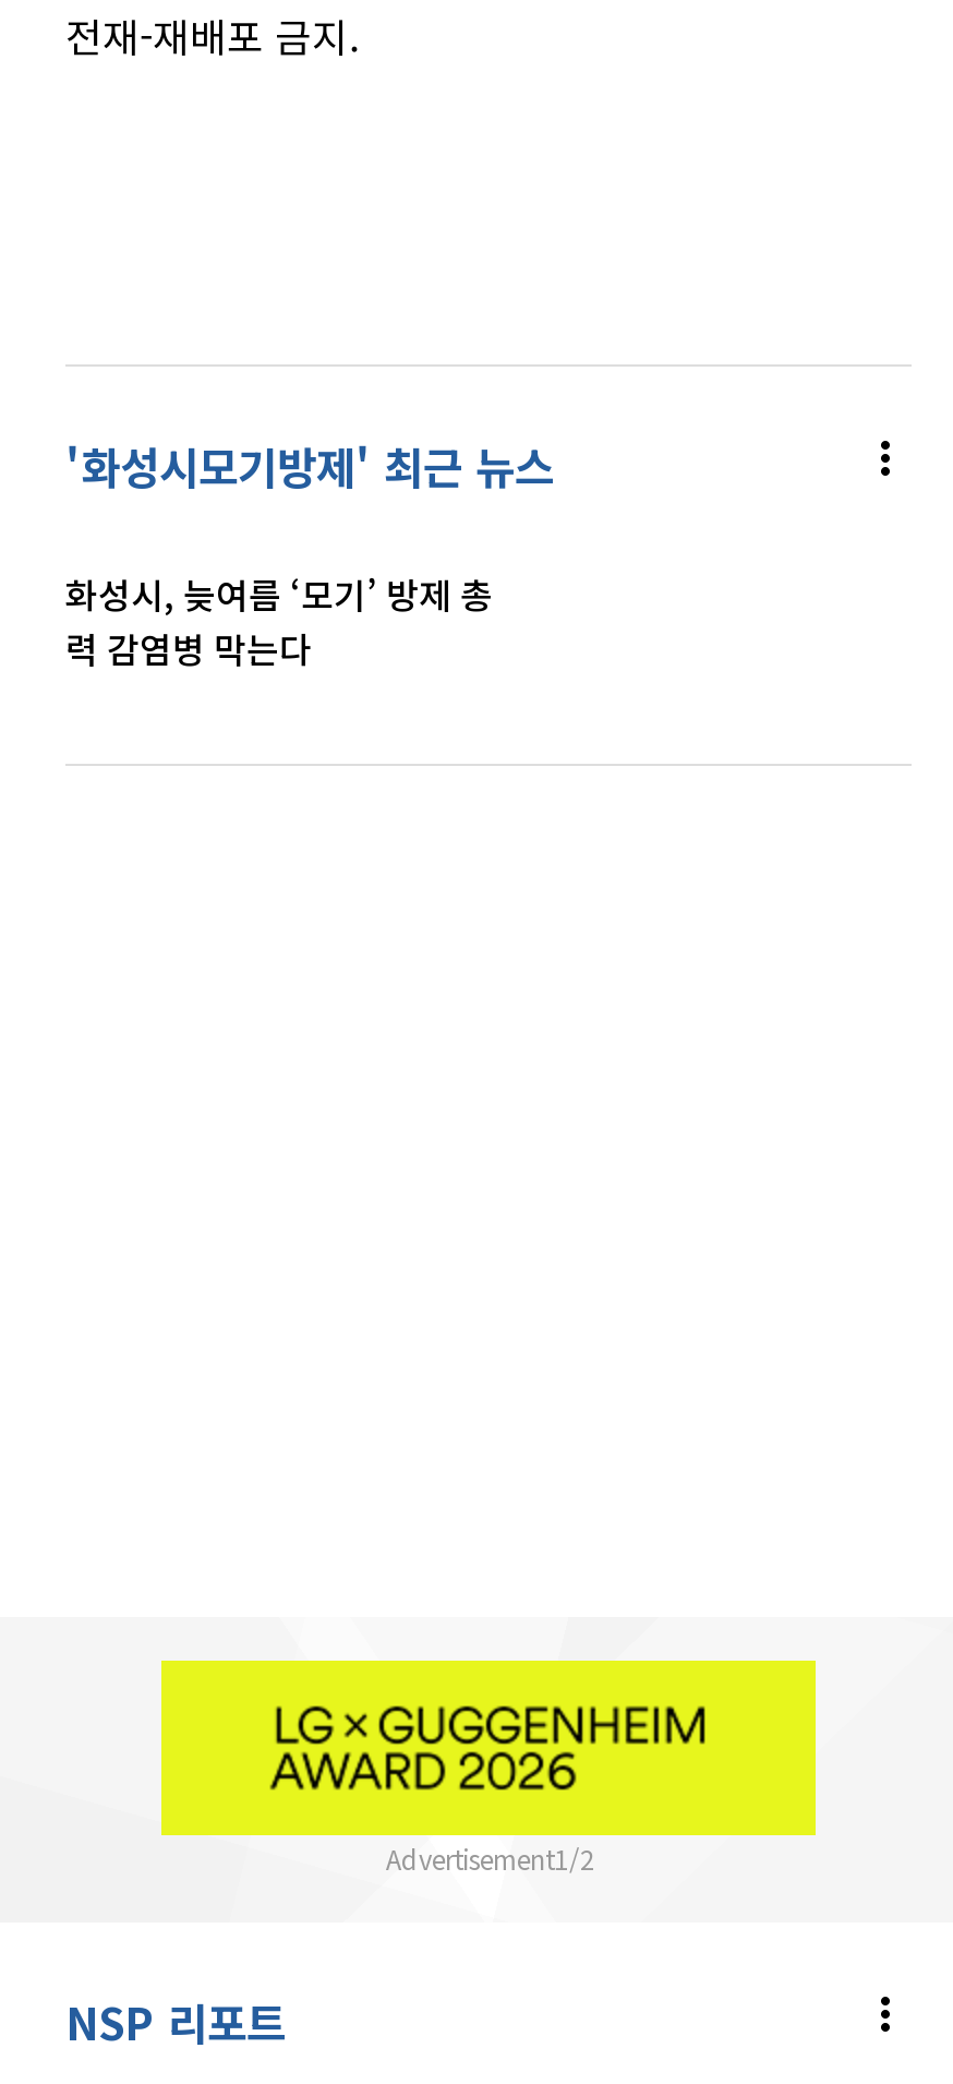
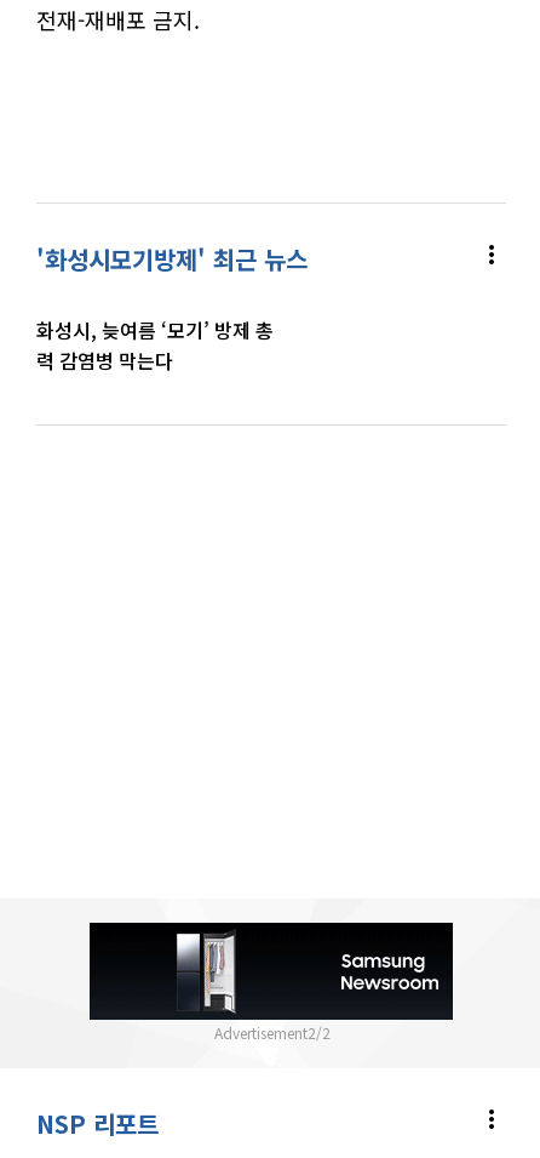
- [image]
- 1 / 2
+ [image]
+ 2 / 2
